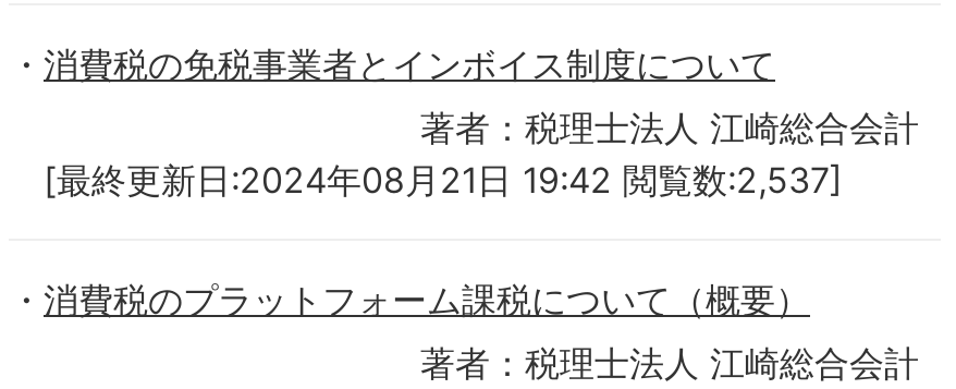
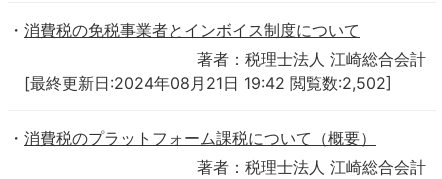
- [最終更新日:2024年08月21日 19:42 閲覧数:2,537]
+ [最終更新日:2024年08月21日 19:42 閲覧数:2,502]
